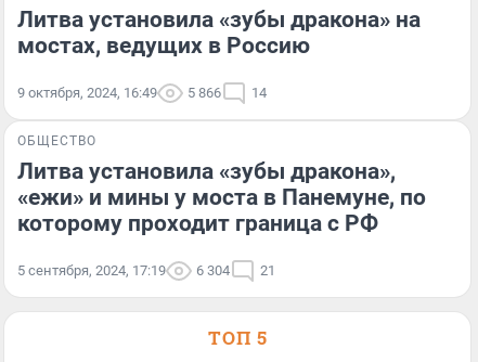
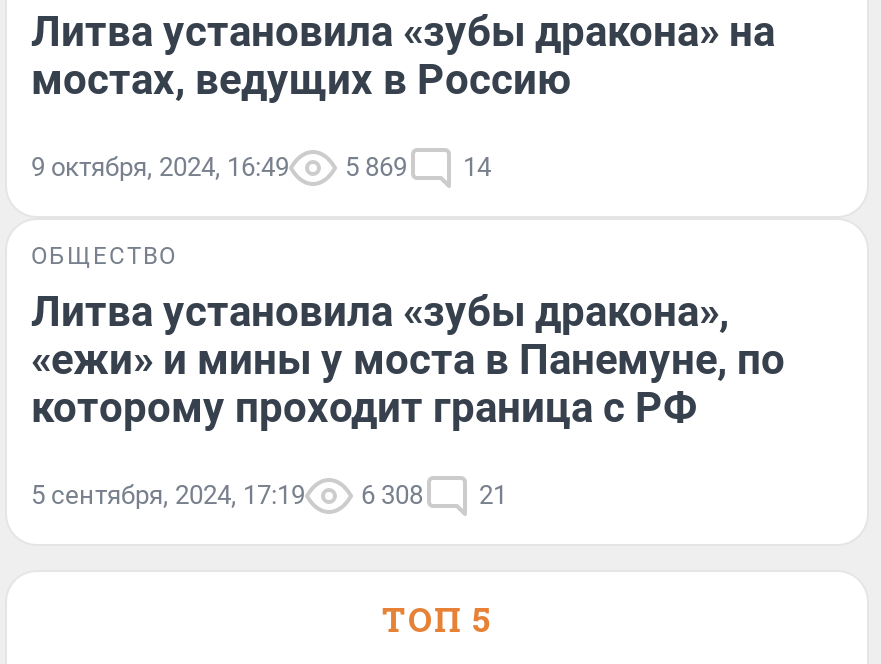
- 9 октября, 2024, 16:49 5 866 14
+ 9 октября, 2024, 16:49 5 869 14

- 5 сентября, 2024, 17:19 6 304 21
+ 5 сентября, 2024, 17:19 6 308 21
